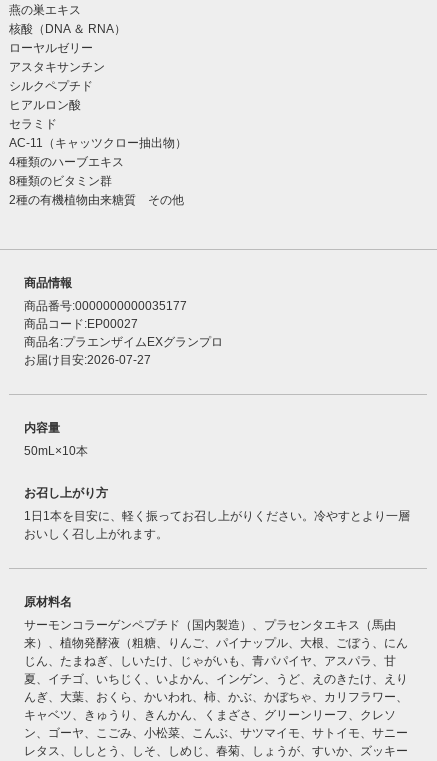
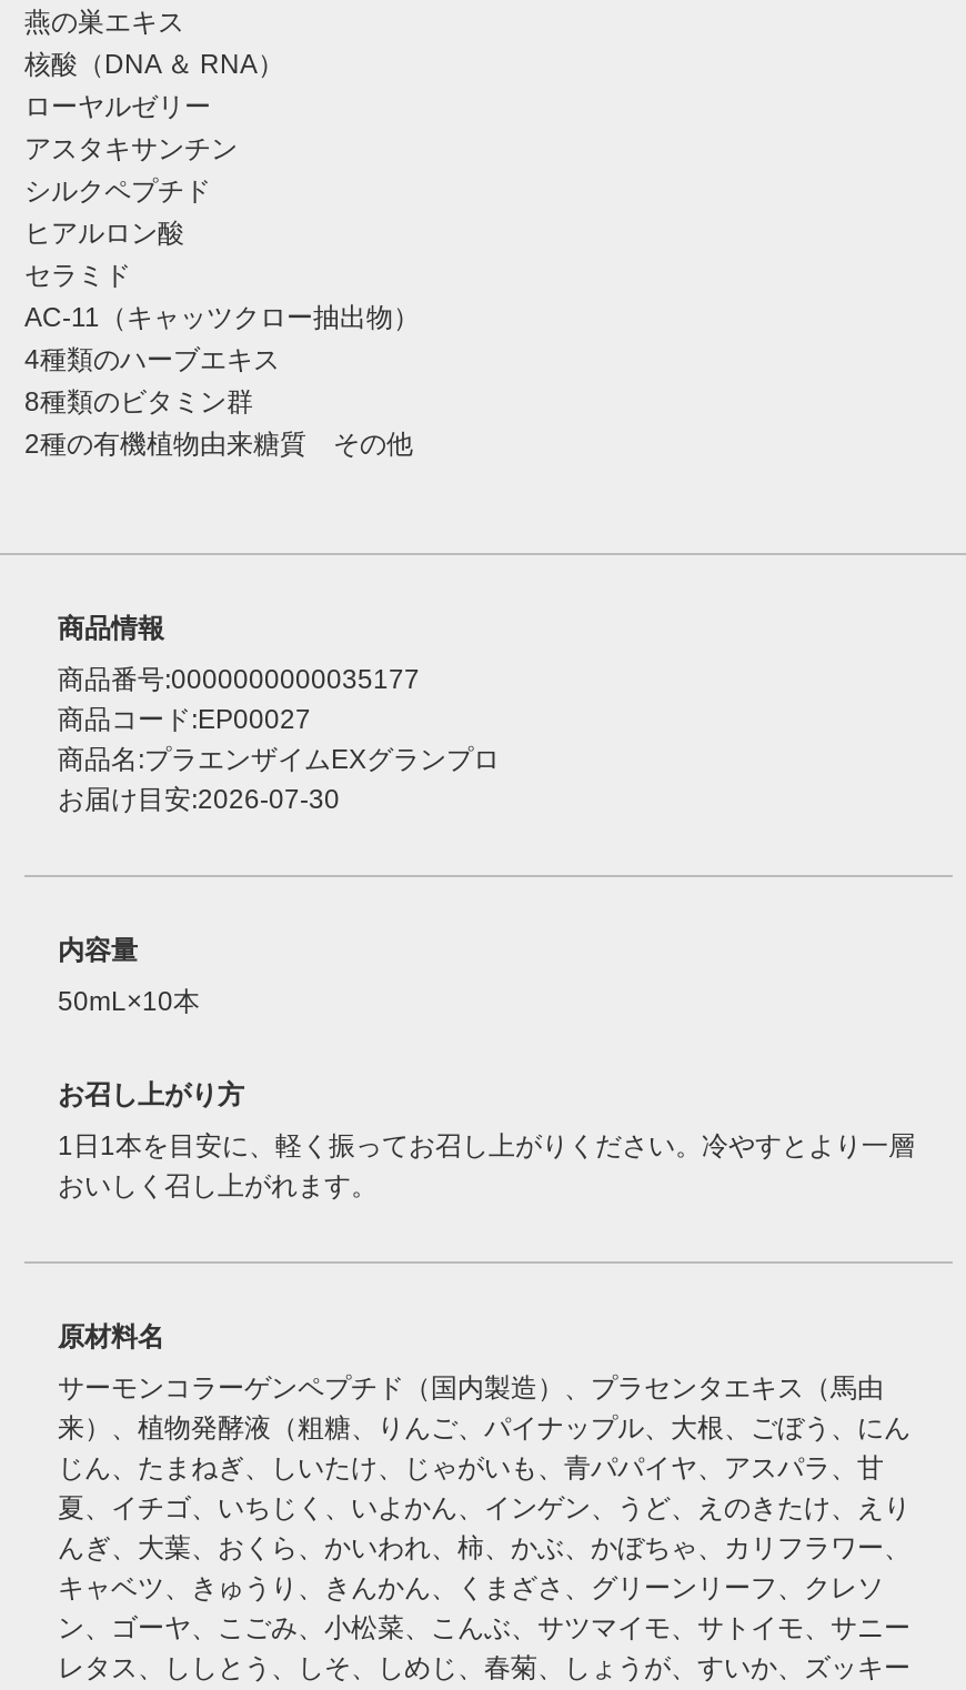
- お届け目安:2026-07-27
+ お届け目安:2026-07-30
